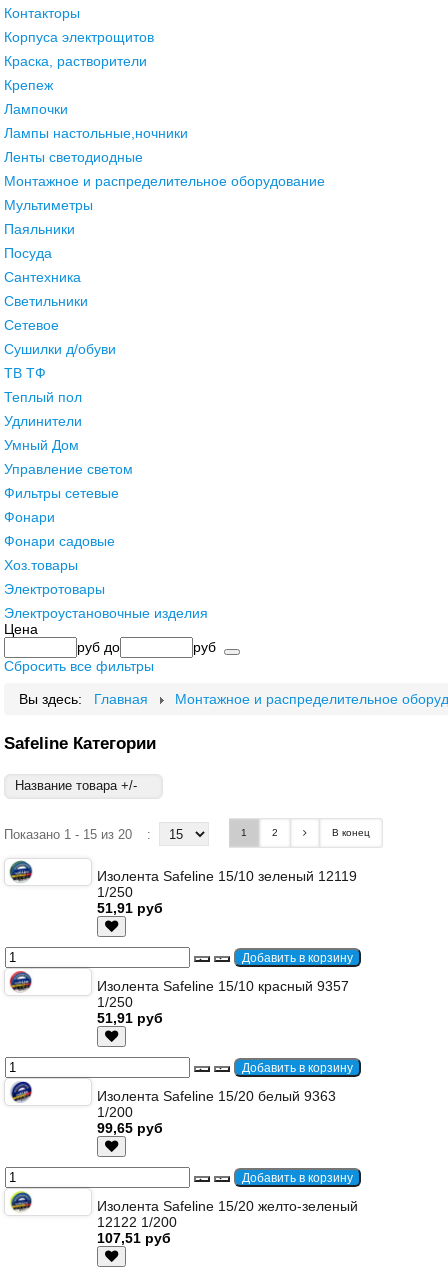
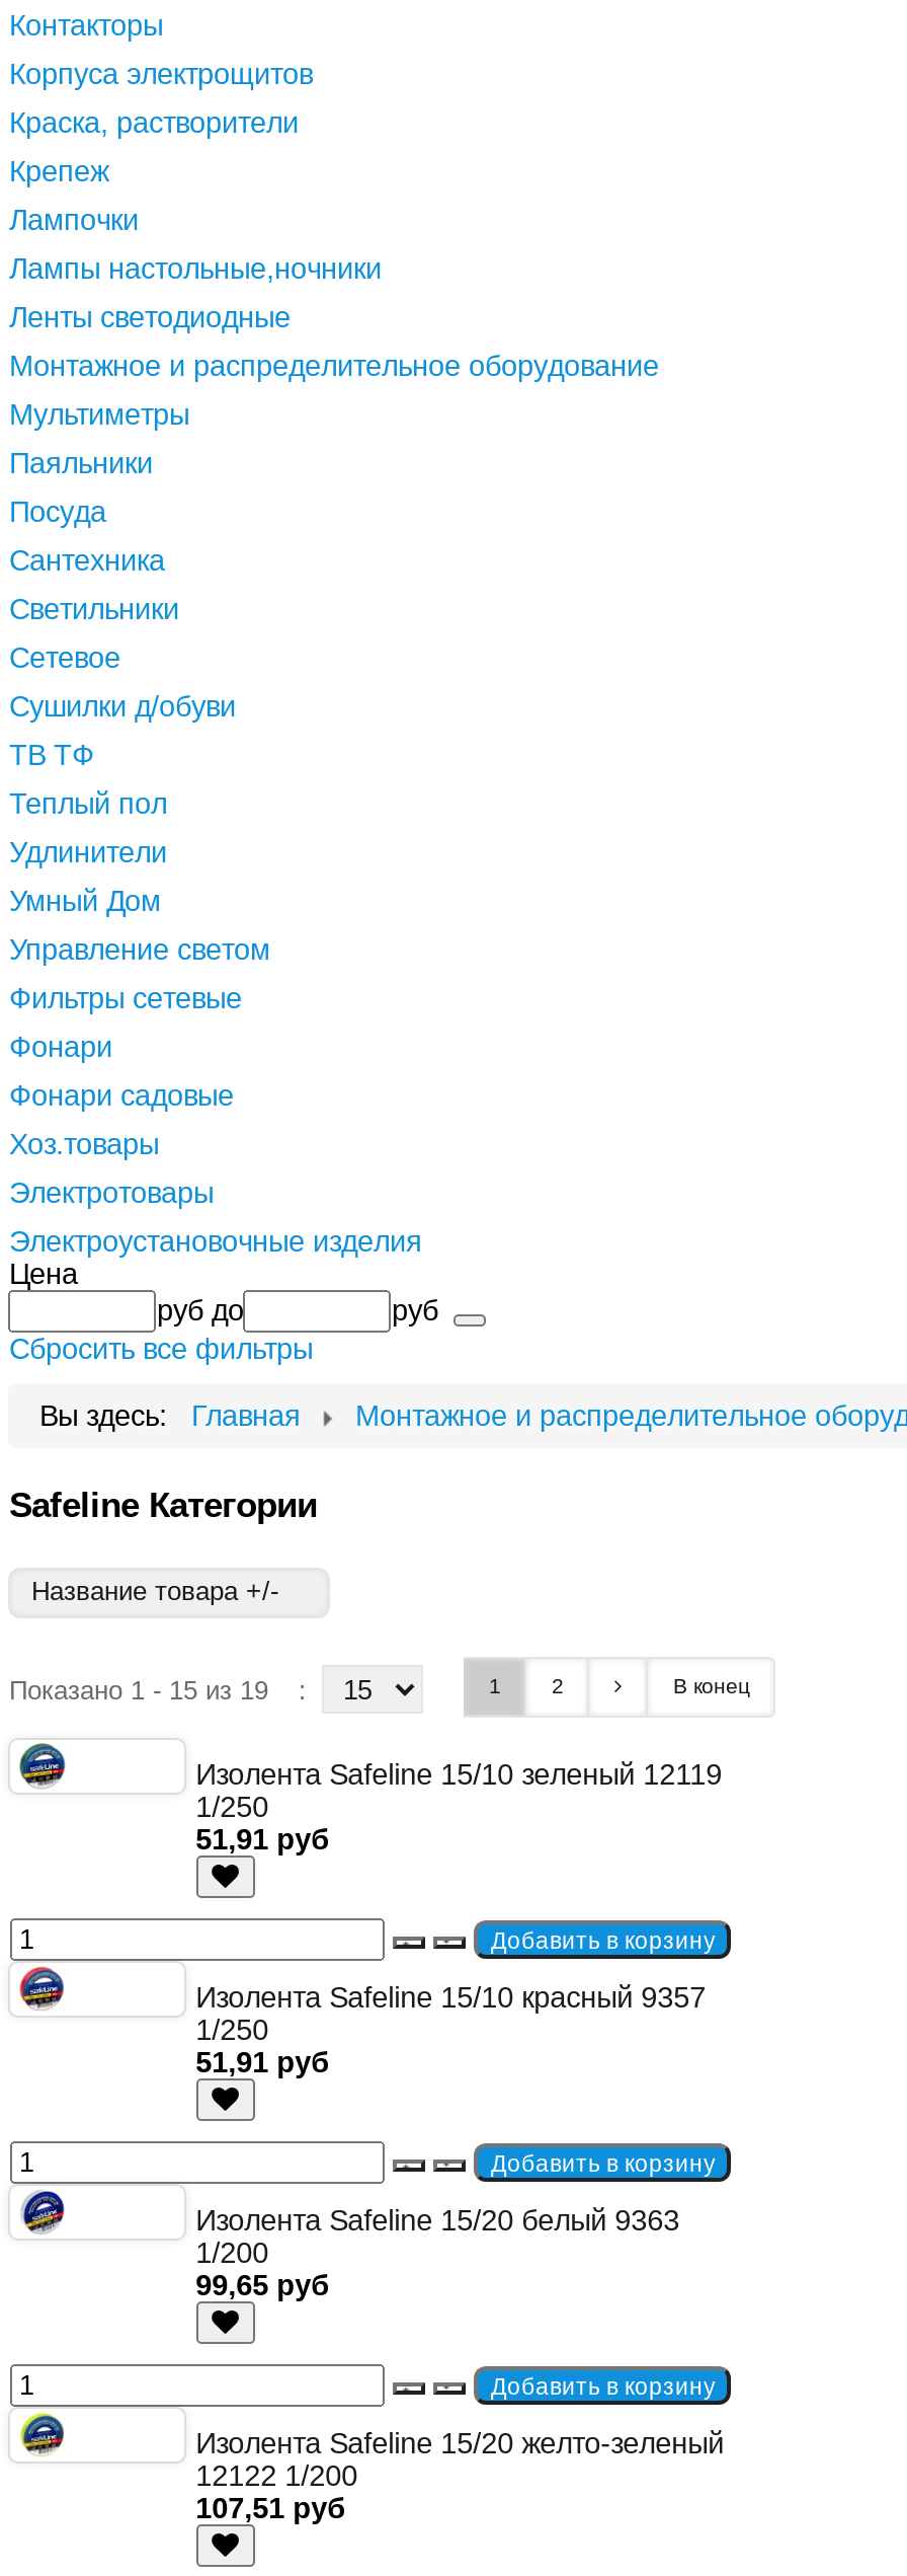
- Показано 1 - 15 из 20
+ Показано 1 - 15 из 19
